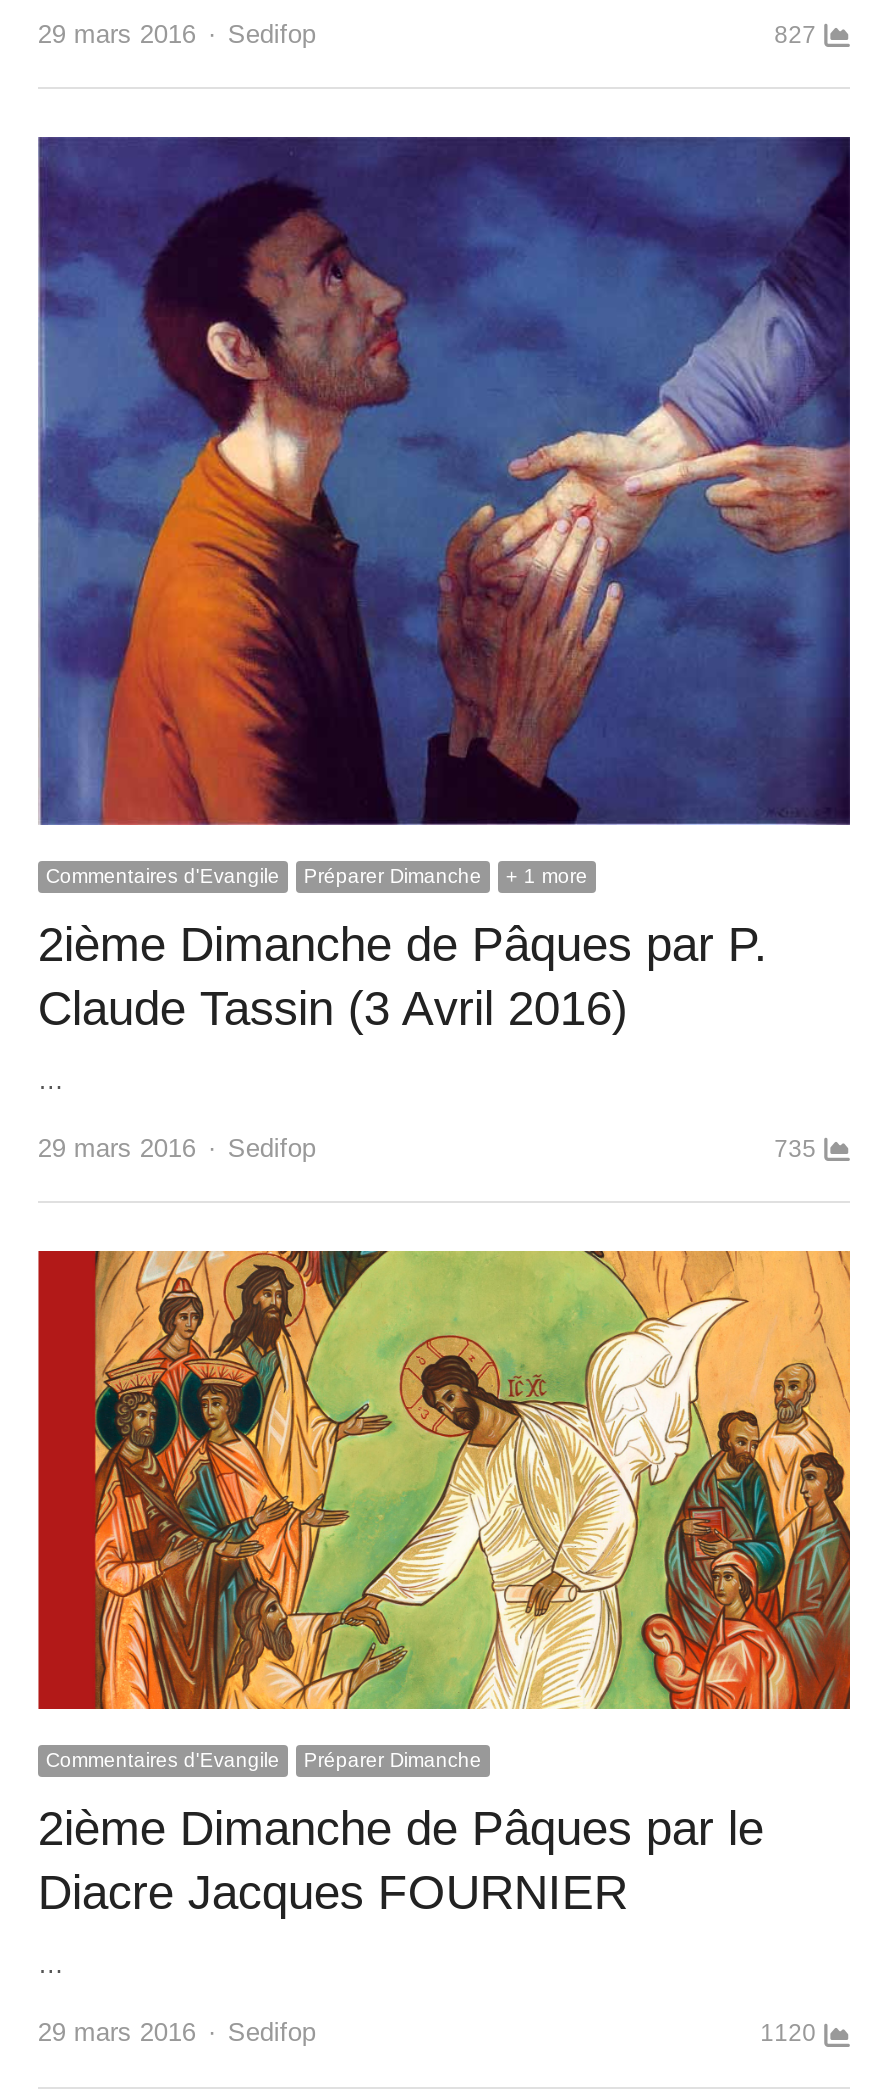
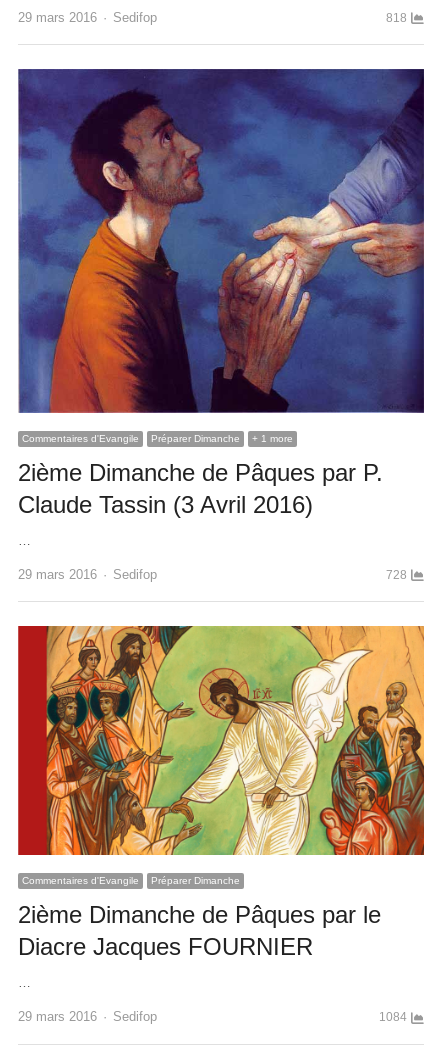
- 827
+ 818

- 735
+ 728

- 1120
+ 1084
